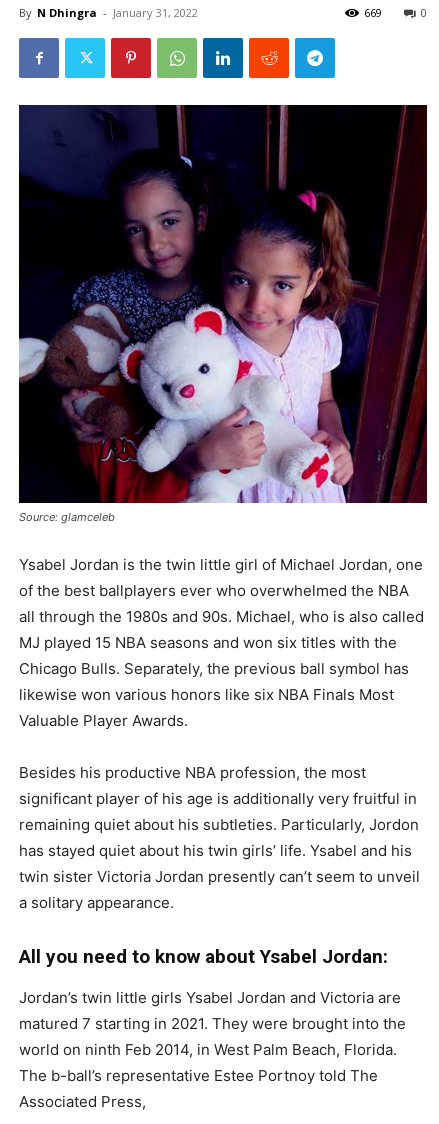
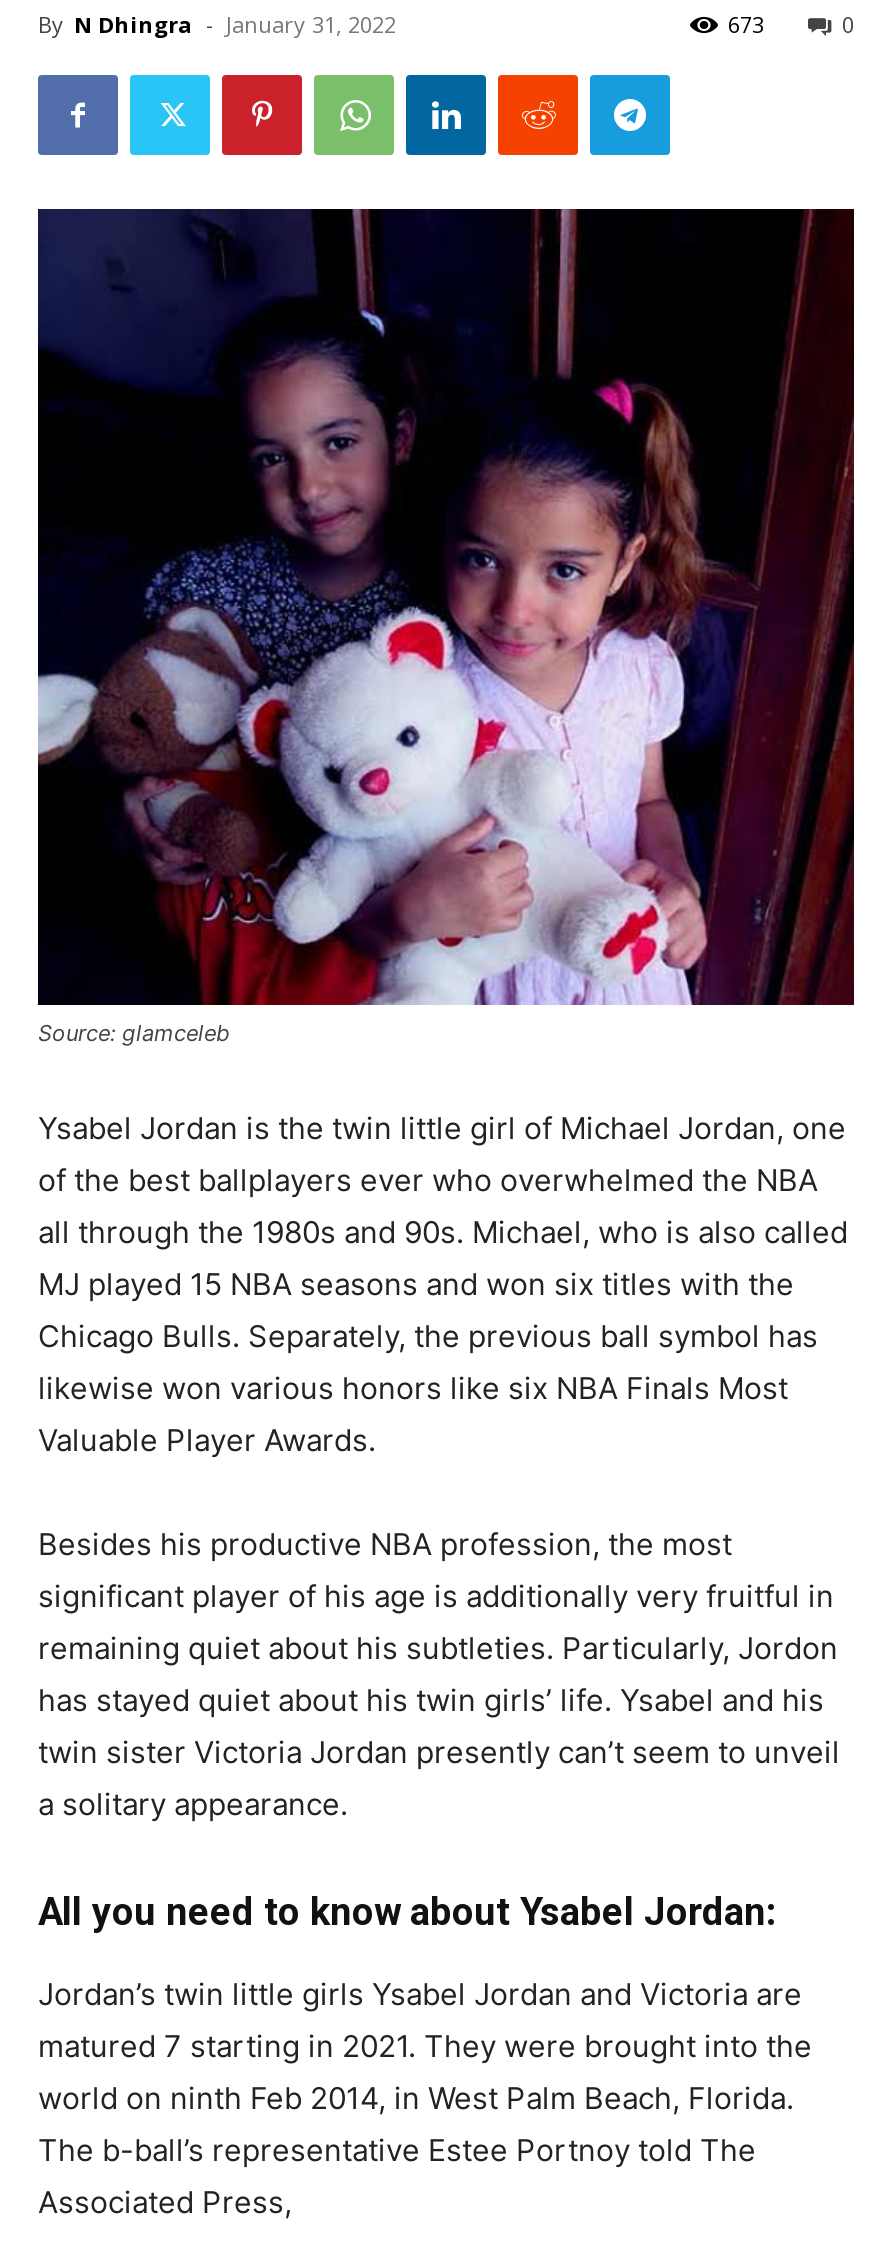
- 669
+ 673
